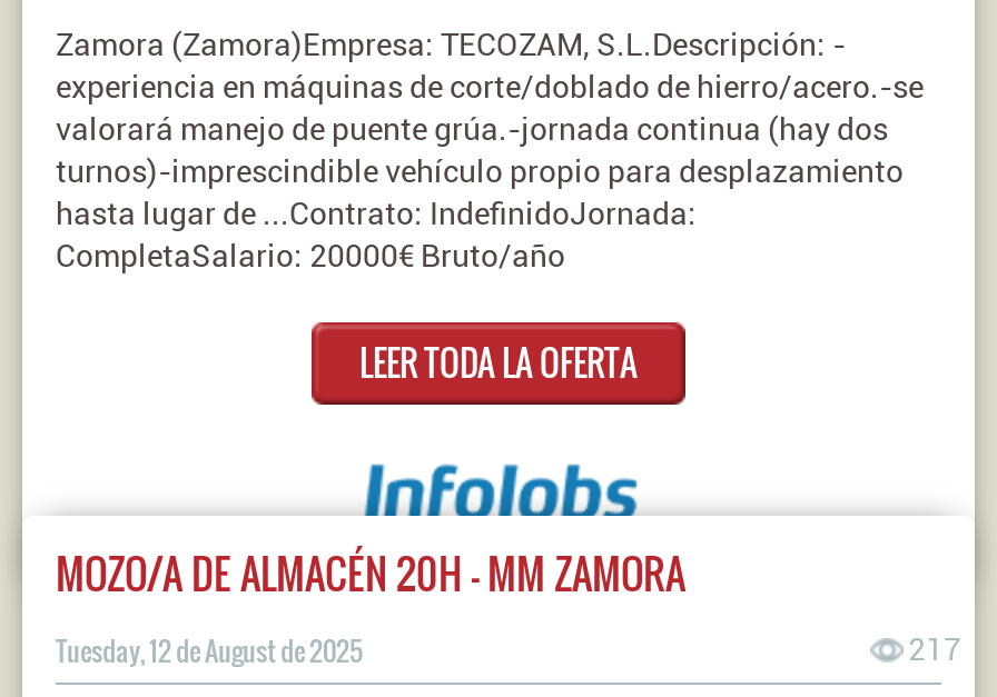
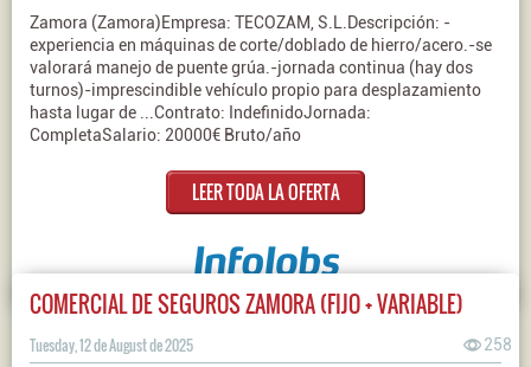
- MOZO/A DE ALMACÉN 20H - MM ZAMORA
+ COMERCIAL DE SEGUROS ZAMORA (FIJO + VARIABLE)

- 217
+ 258
